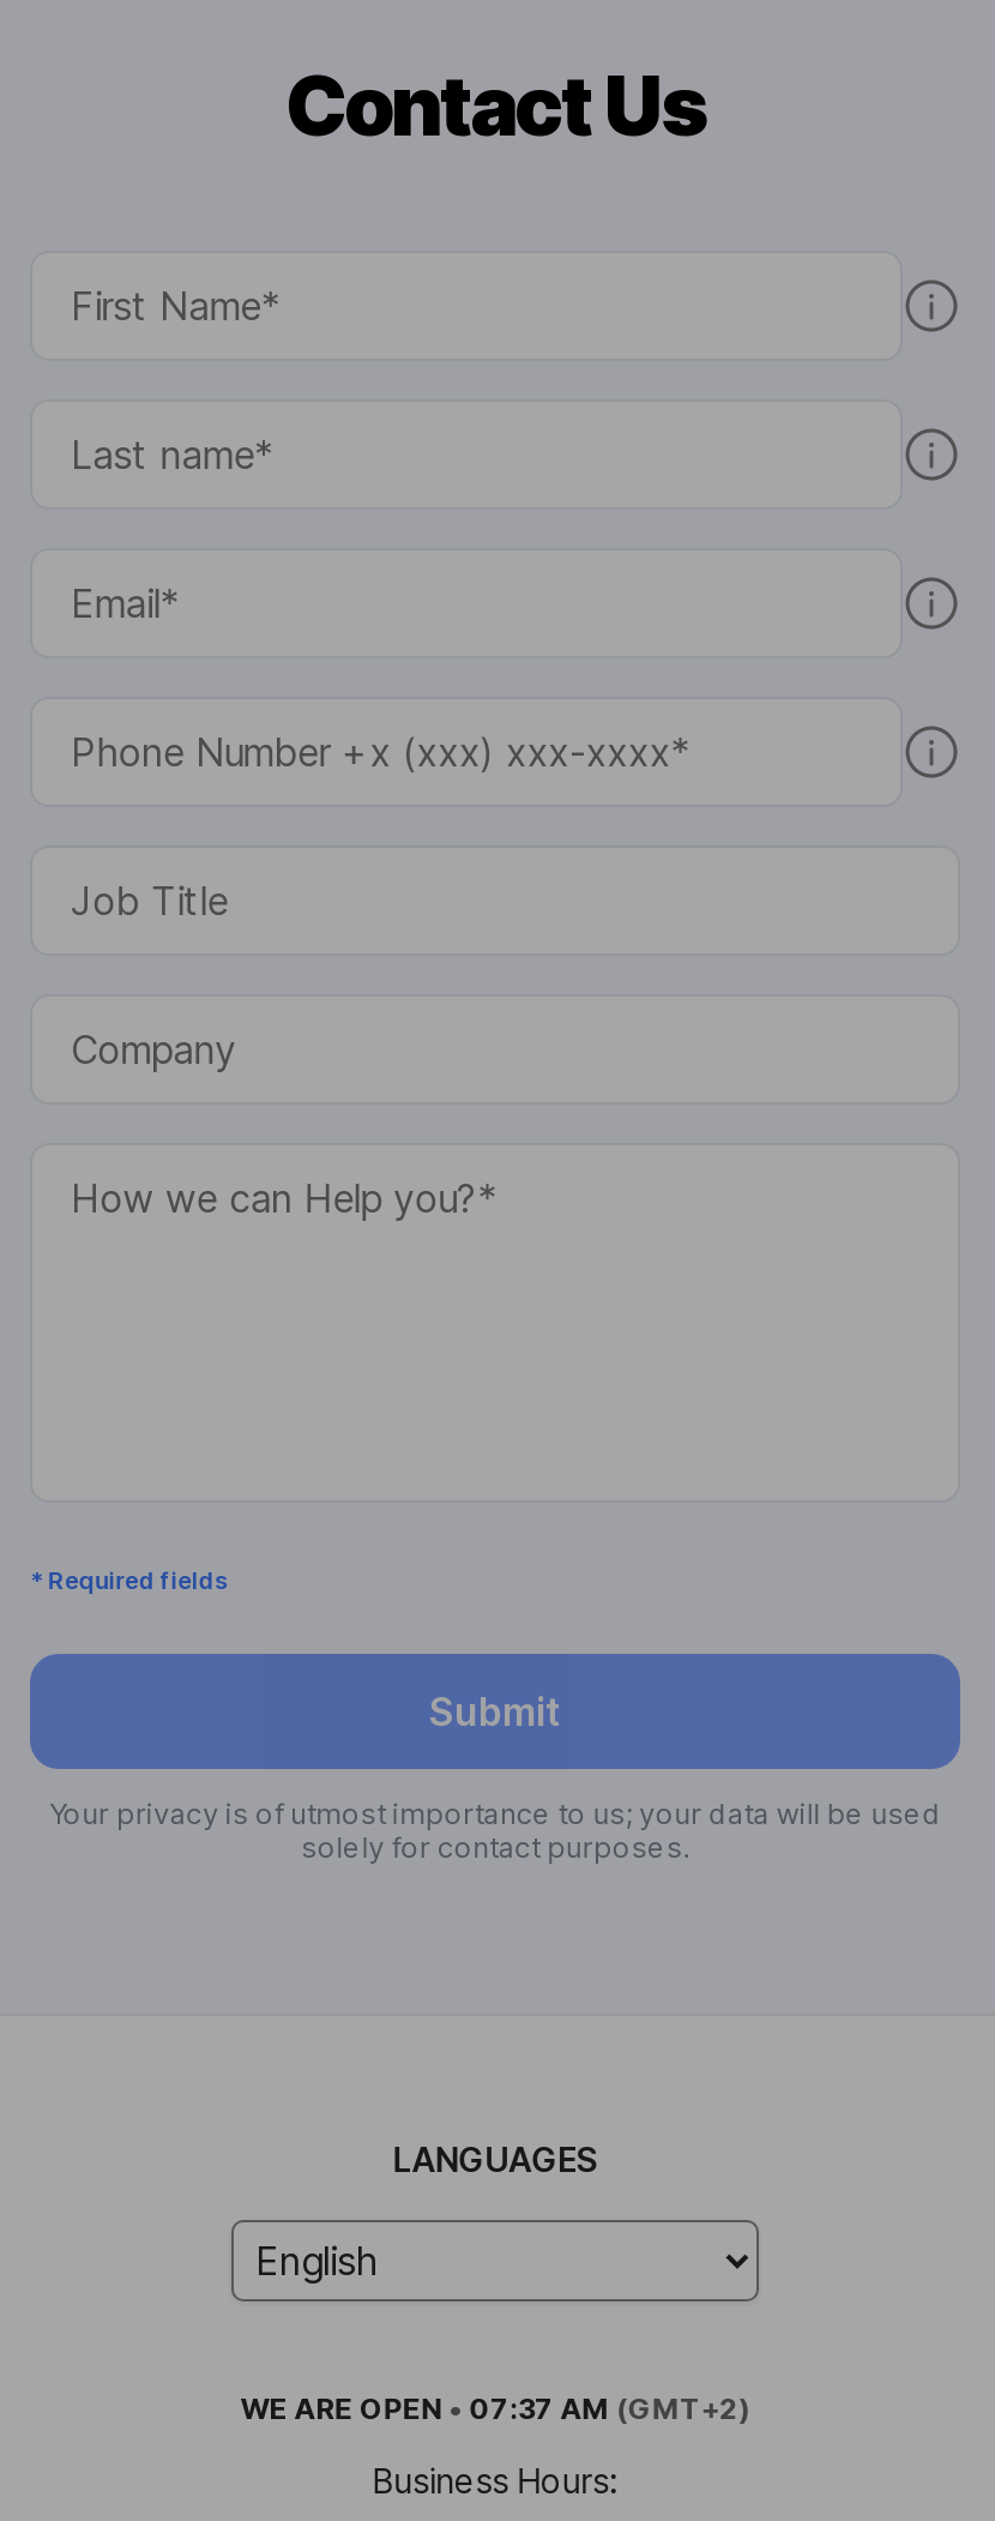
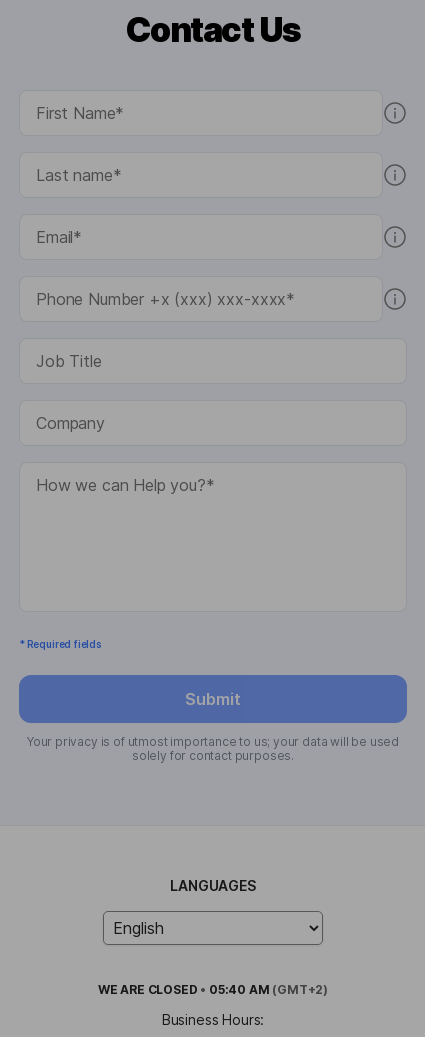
- WE ARE OPEN • 07:37 AM (GMT+2)
+ WE ARE CLOSED • 05:40 AM (GMT+2)
